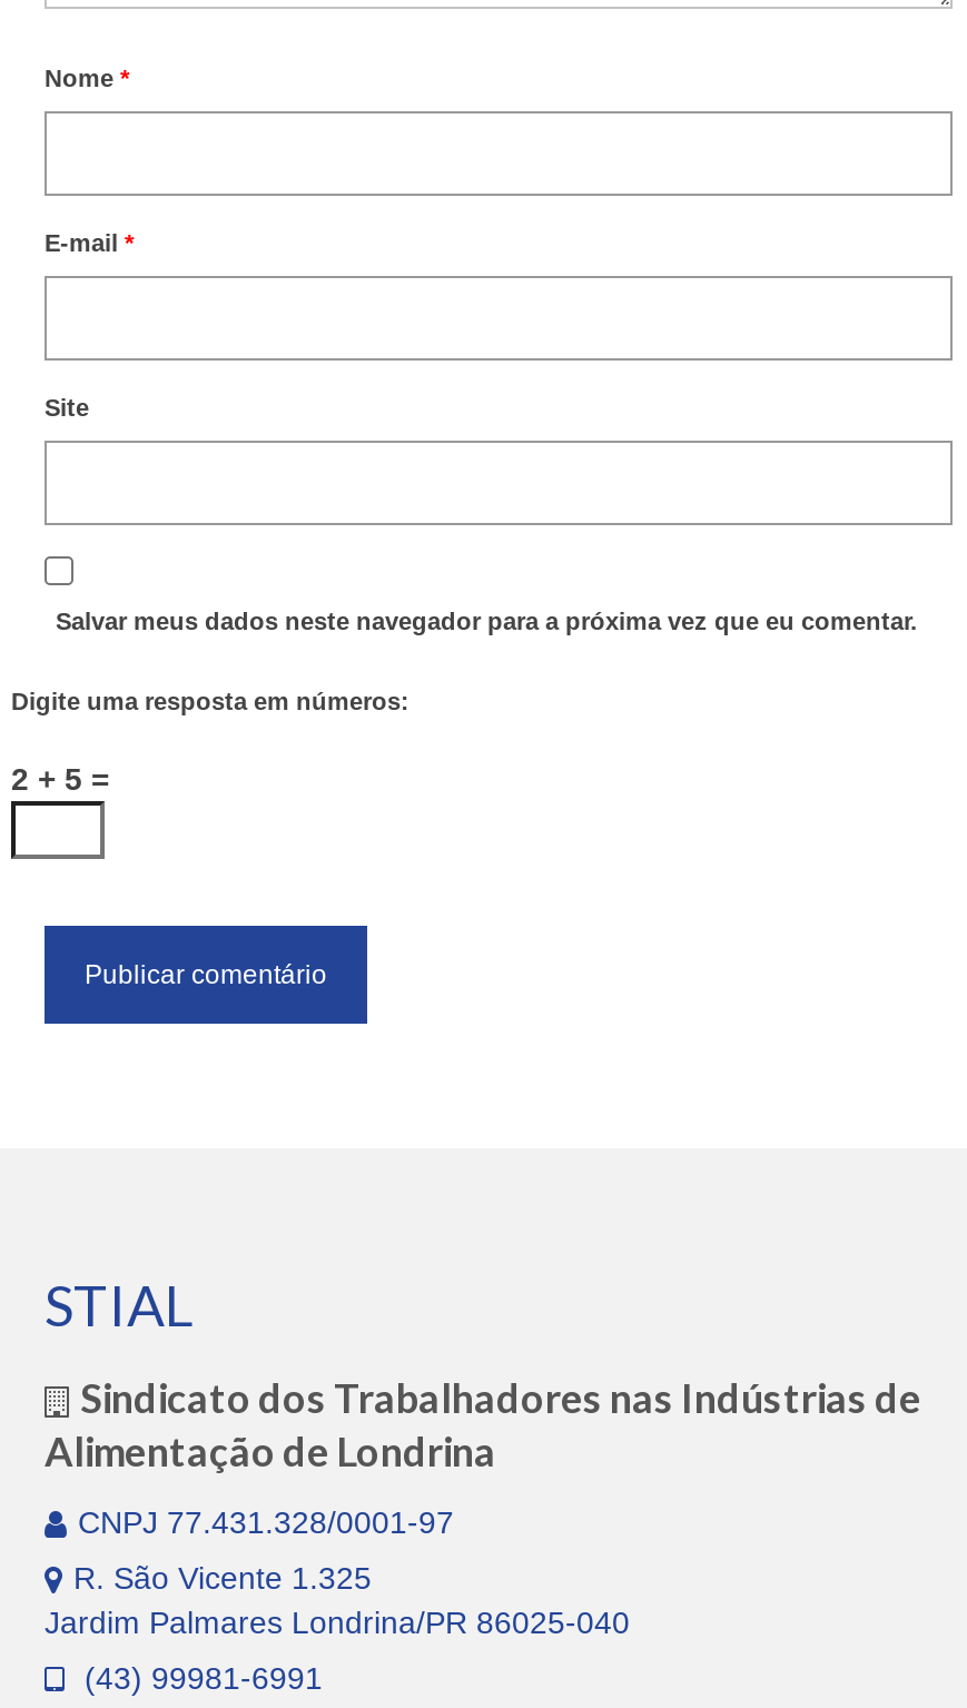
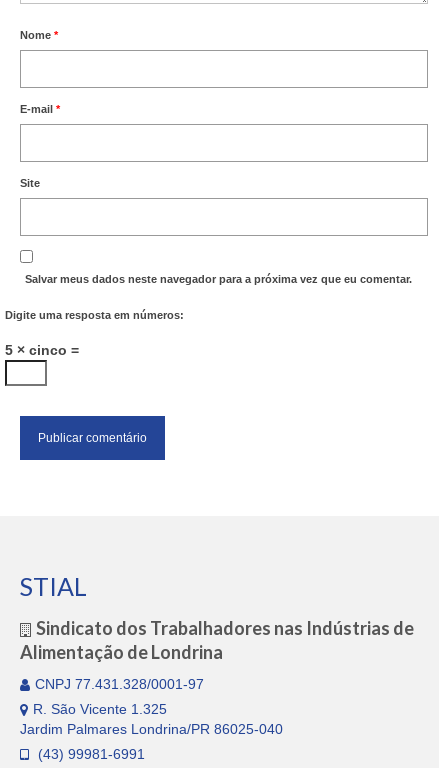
- 2 + 5 =
+ 5 × cinco =
